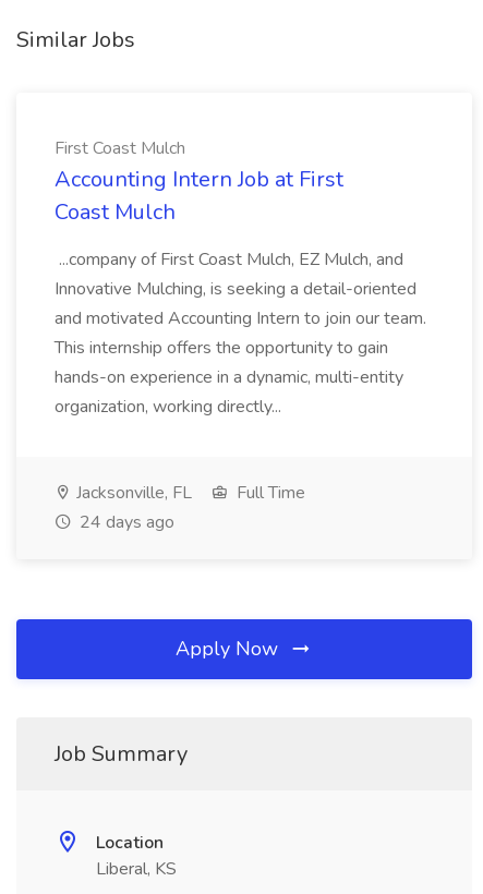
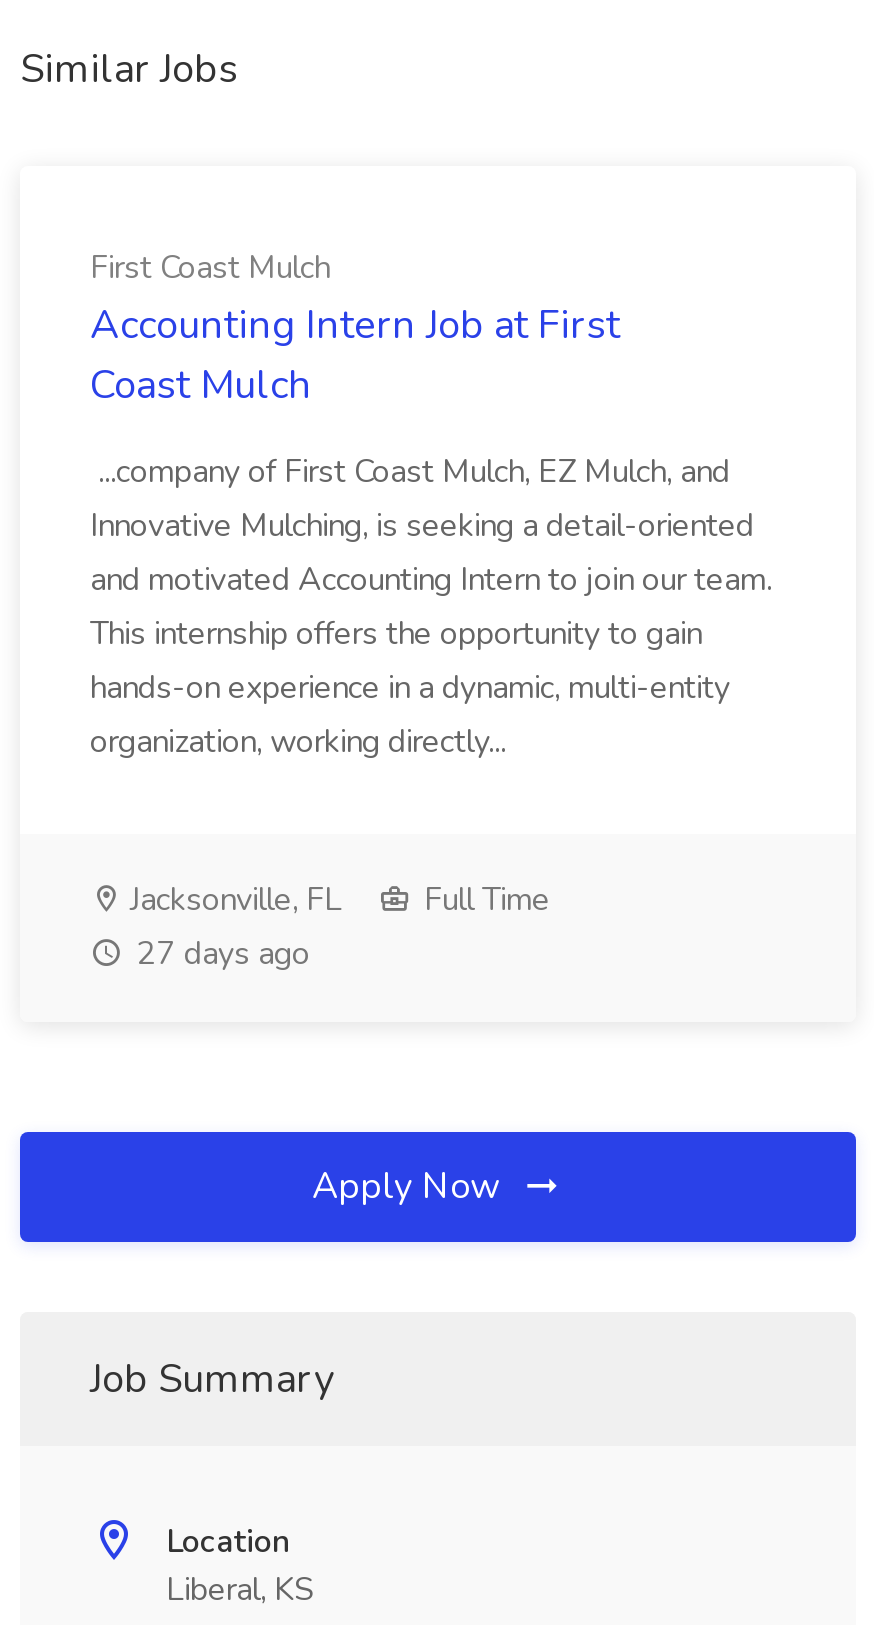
- 24 days ago
+ 27 days ago
